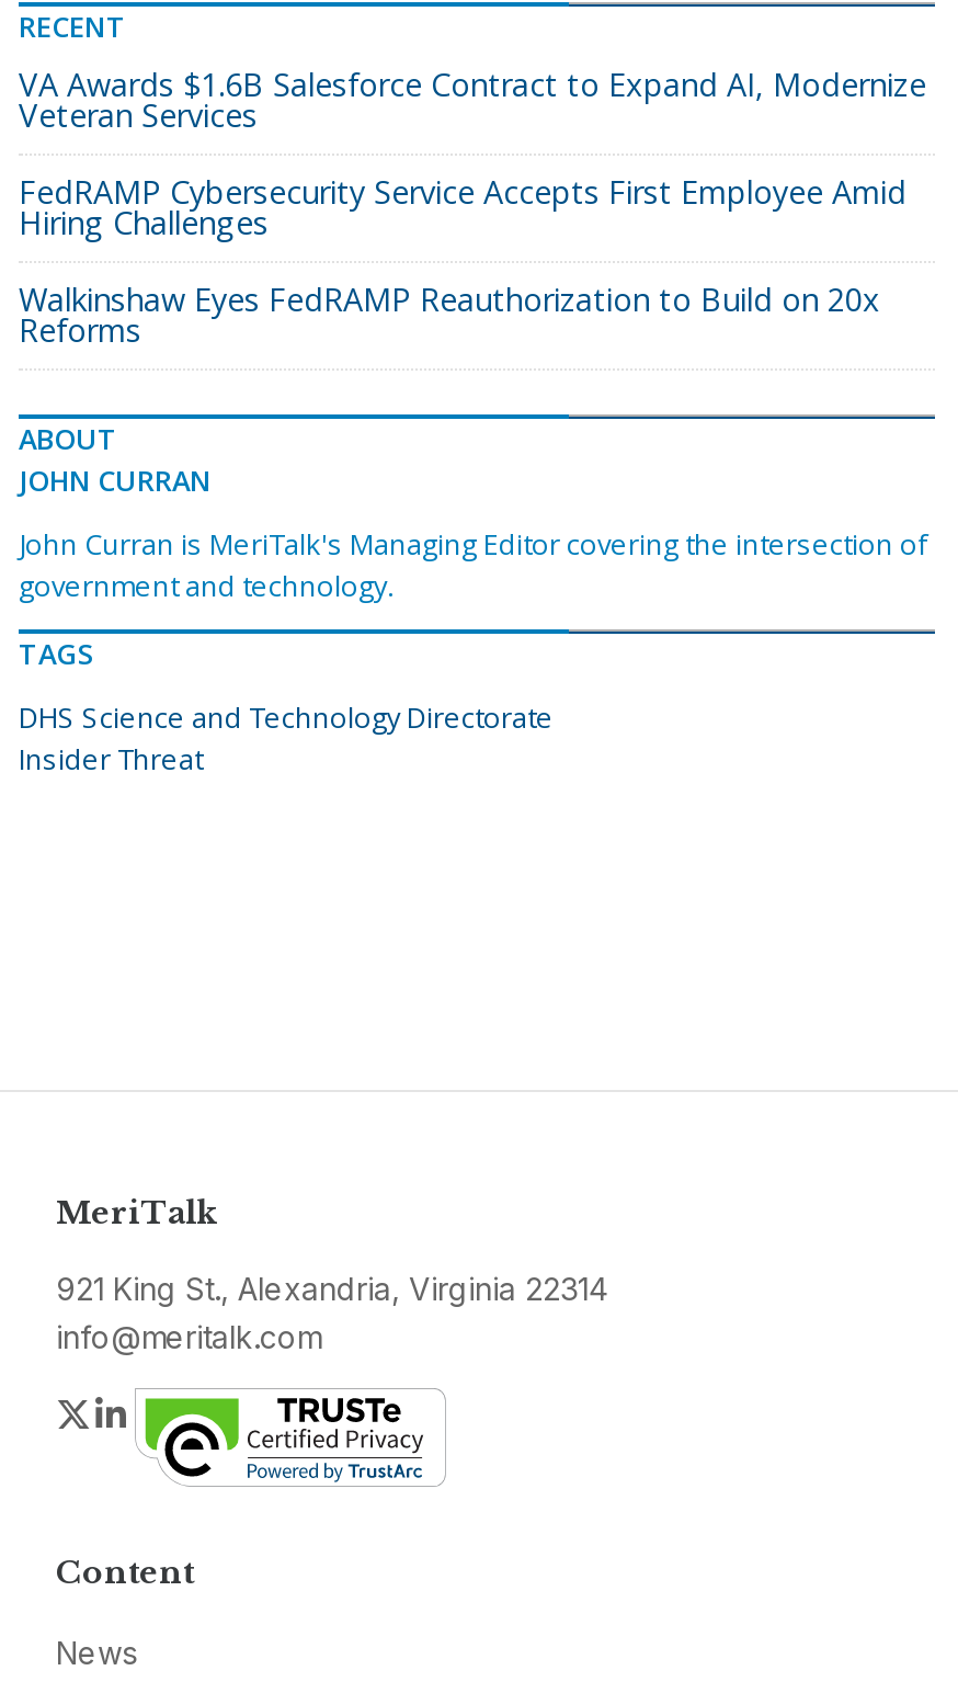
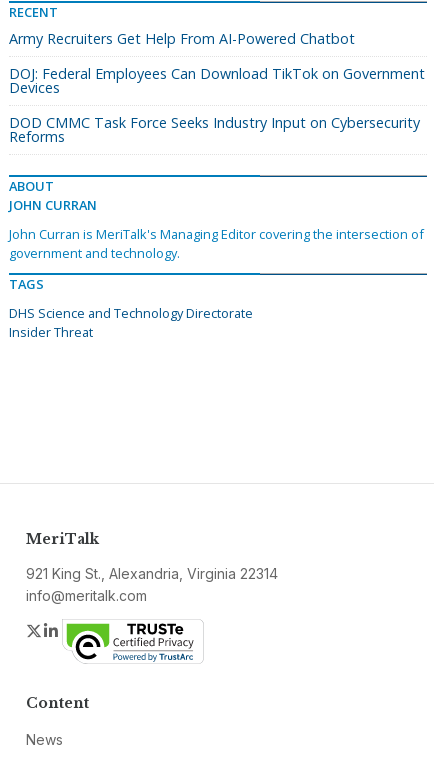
- VA Awards $1.6B Salesforce Contract to Expand AI, Modernize
- Veteran Services
+ Army Recruiters Get Help From AI-Powered Chatbot

- FedRAMP Cybersecurity Service Accepts First Employee Amid
- Hiring Challenges
+ DOJ: Federal Employees Can Download TikTok on Government
+ Devices

- Walkinshaw Eyes FedRAMP Reauthorization to Build on 20x
+ DOD CMMC Task Force Seeks Industry Input on Cybersecurity
